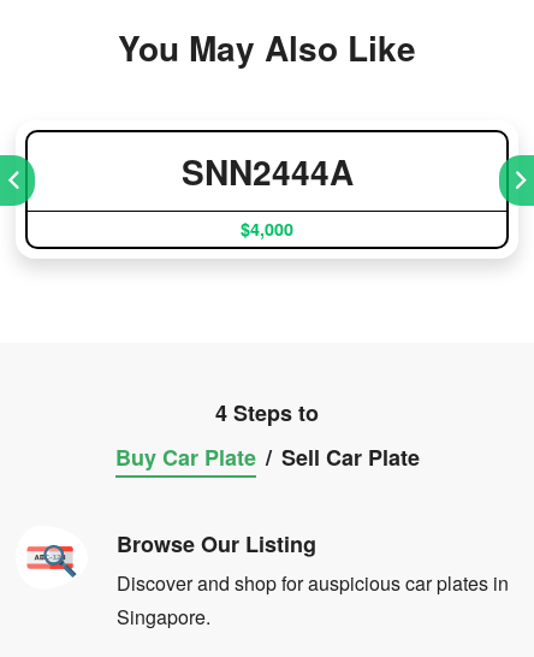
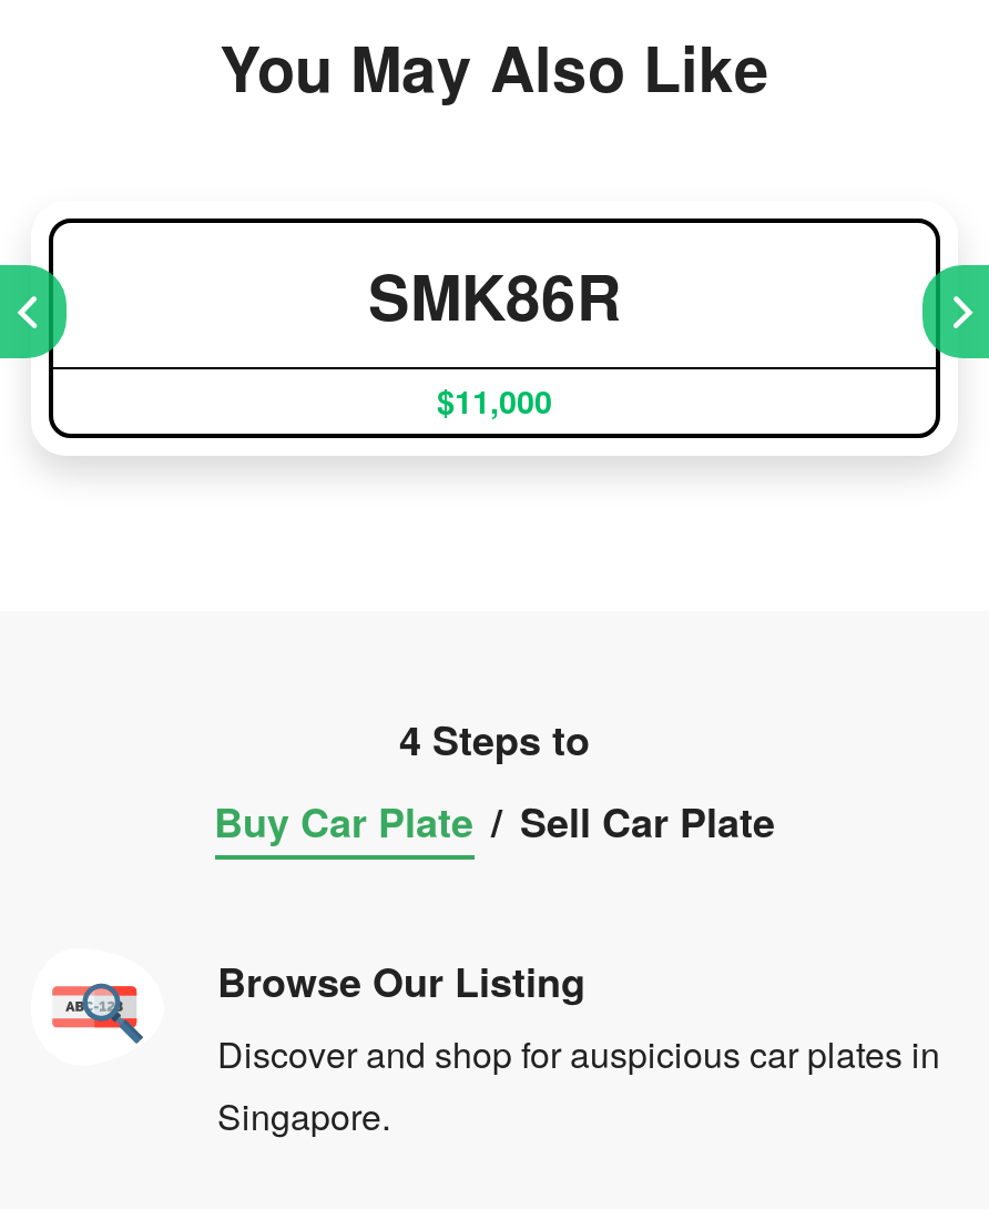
- SNN2444A
- $4,000
+ SMK86R
+ $11,000
